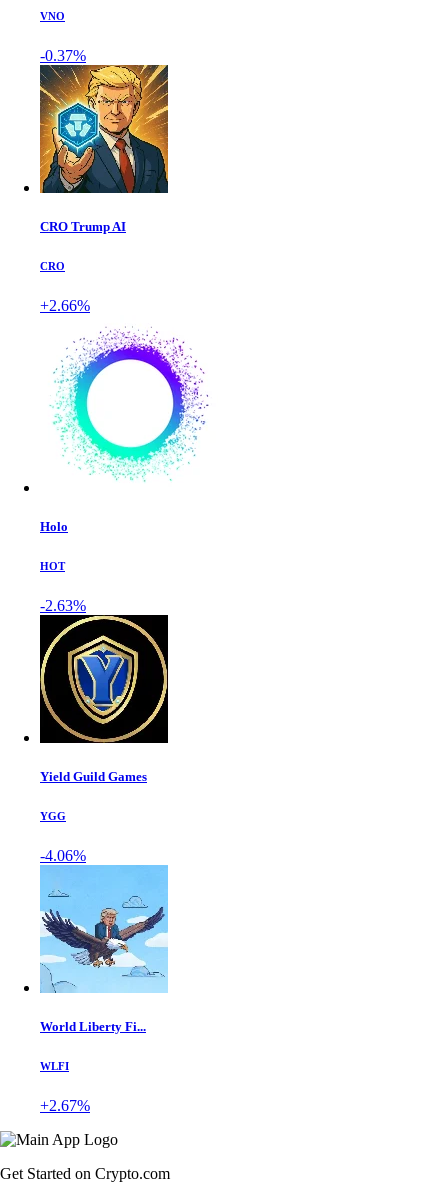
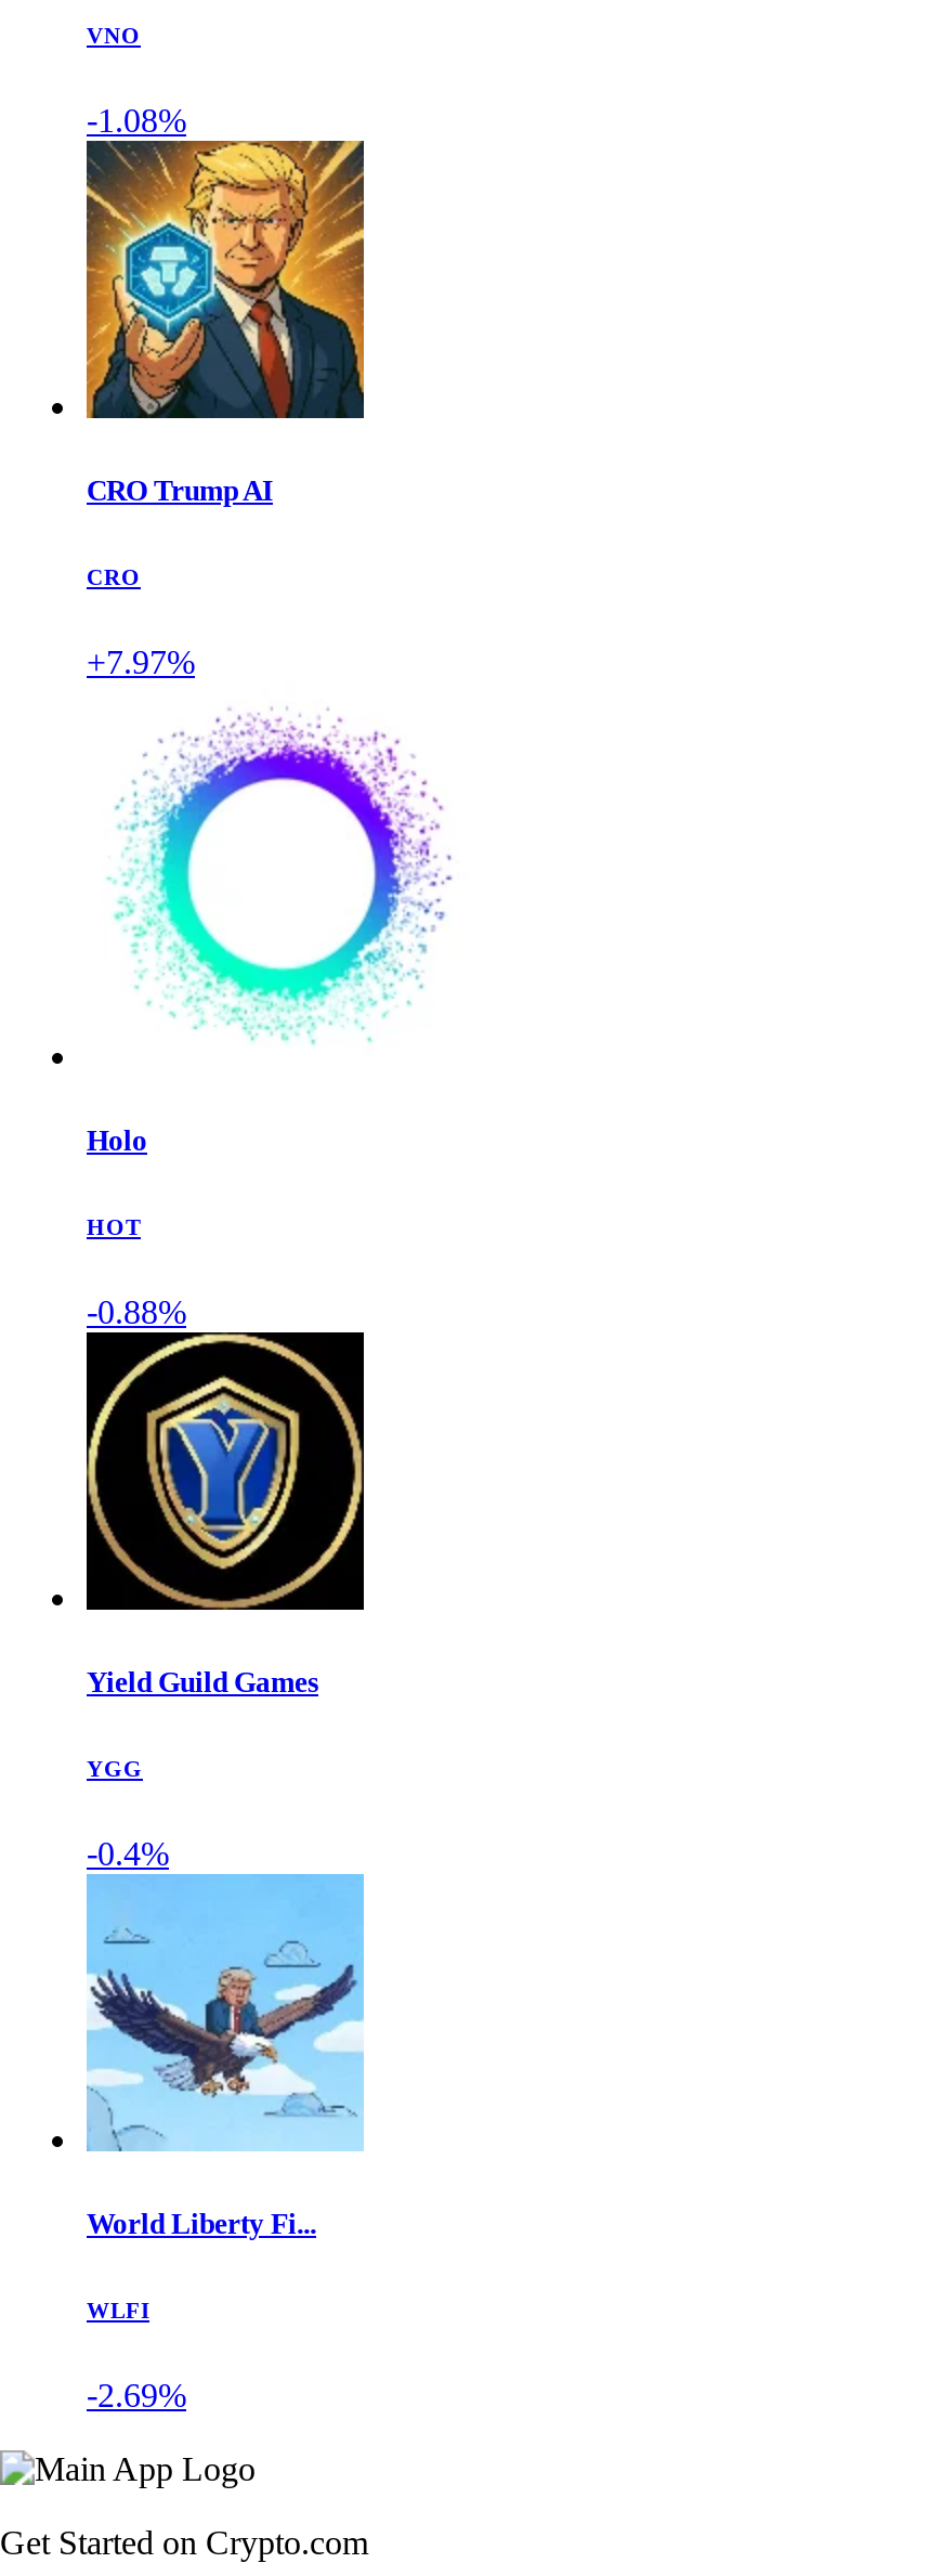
- -0.37%
+ -1.08%

- +2.66%
+ +7.97%

- -2.63%
+ -0.88%

- -4.06%
+ -0.4%

- +2.67%
+ -2.69%
